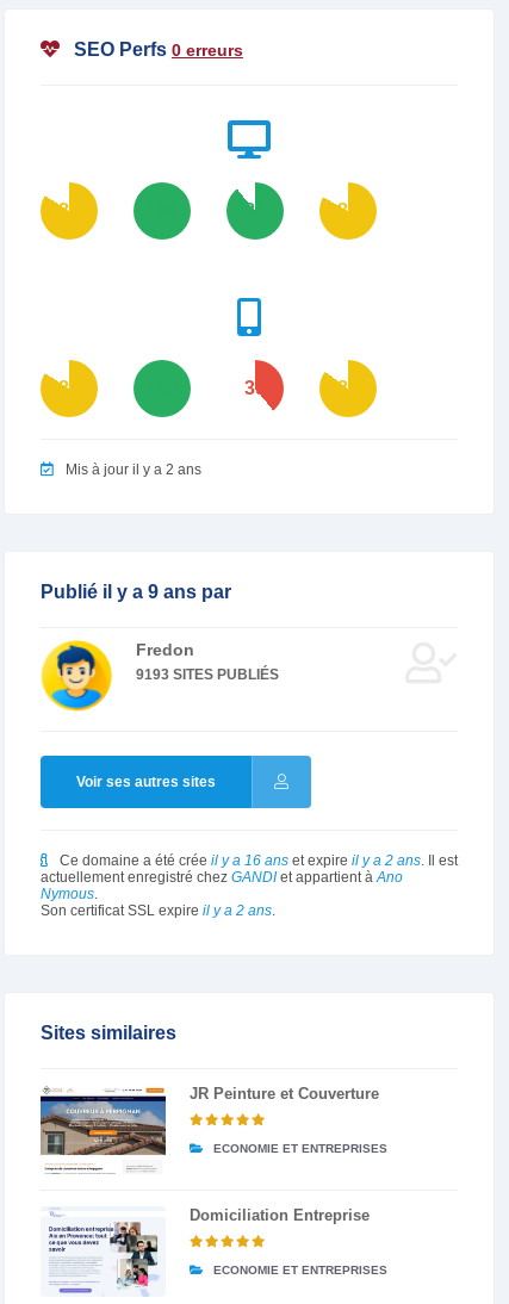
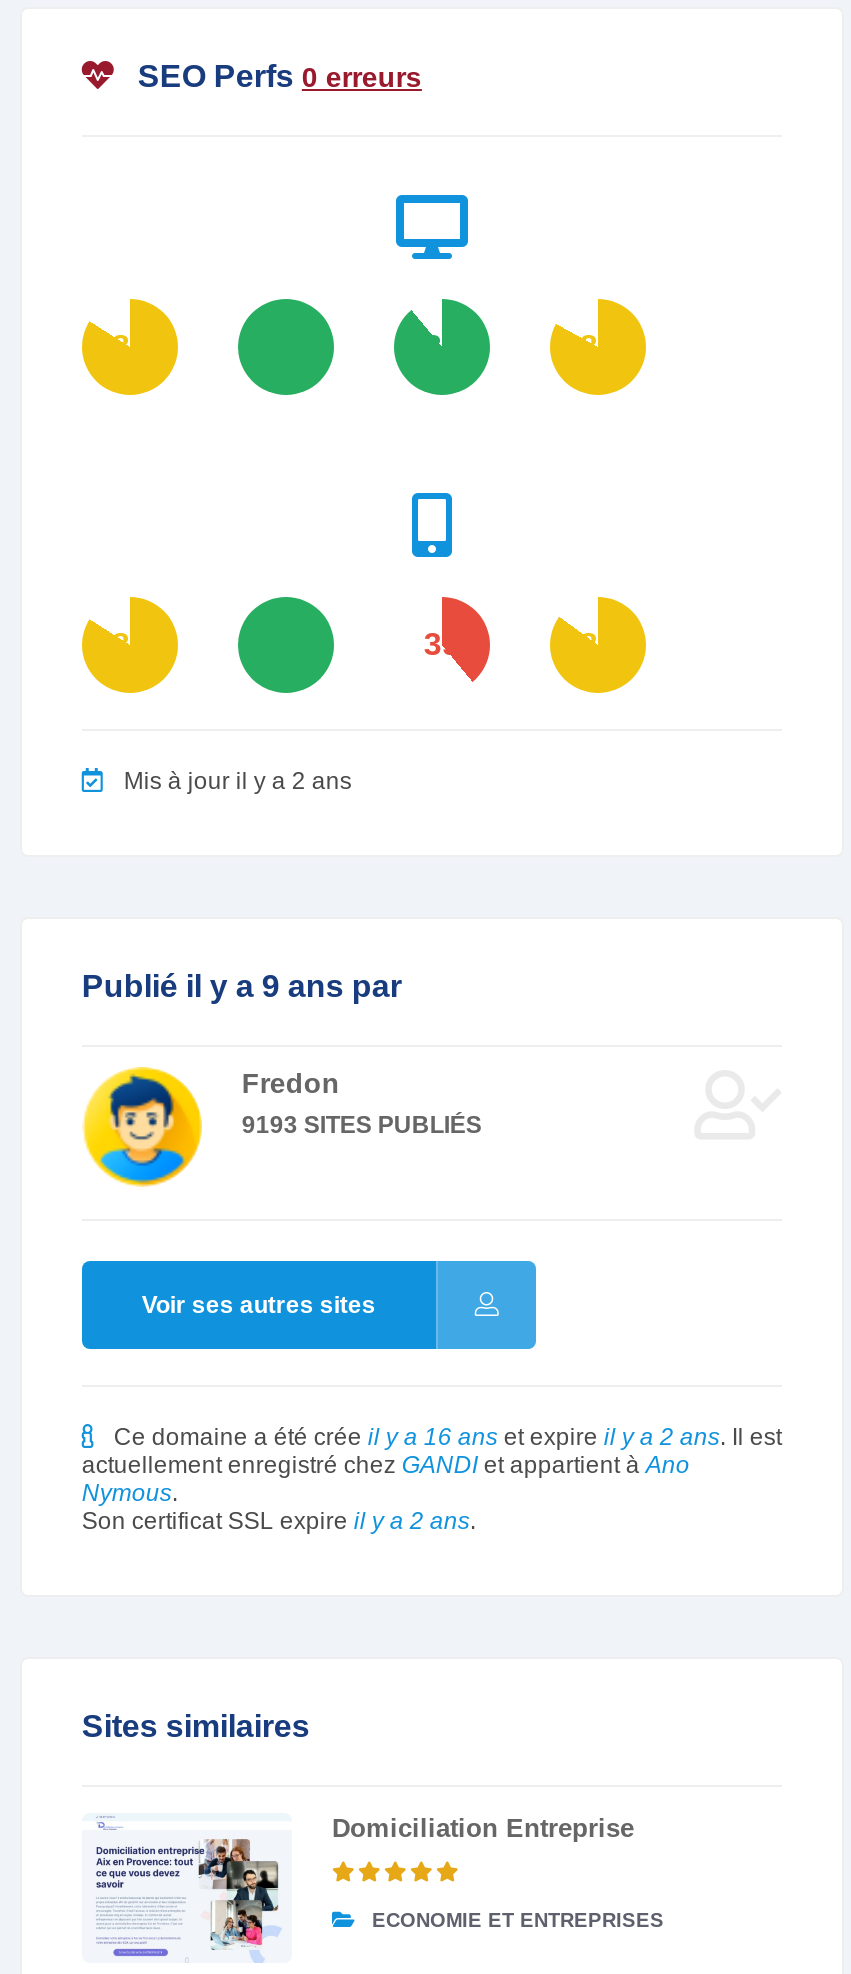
- [image]
- JR Peinture et Couverture
- ECONOMIE ET ENTREPRISES
